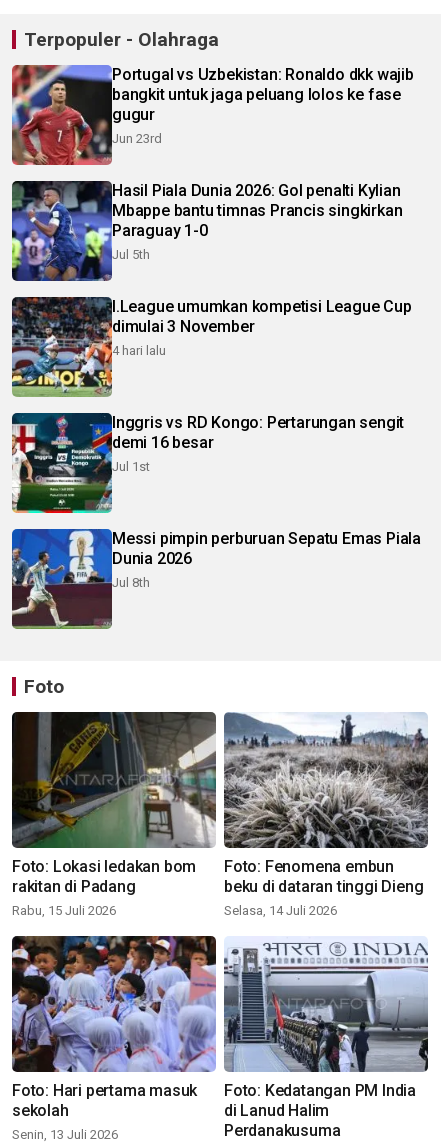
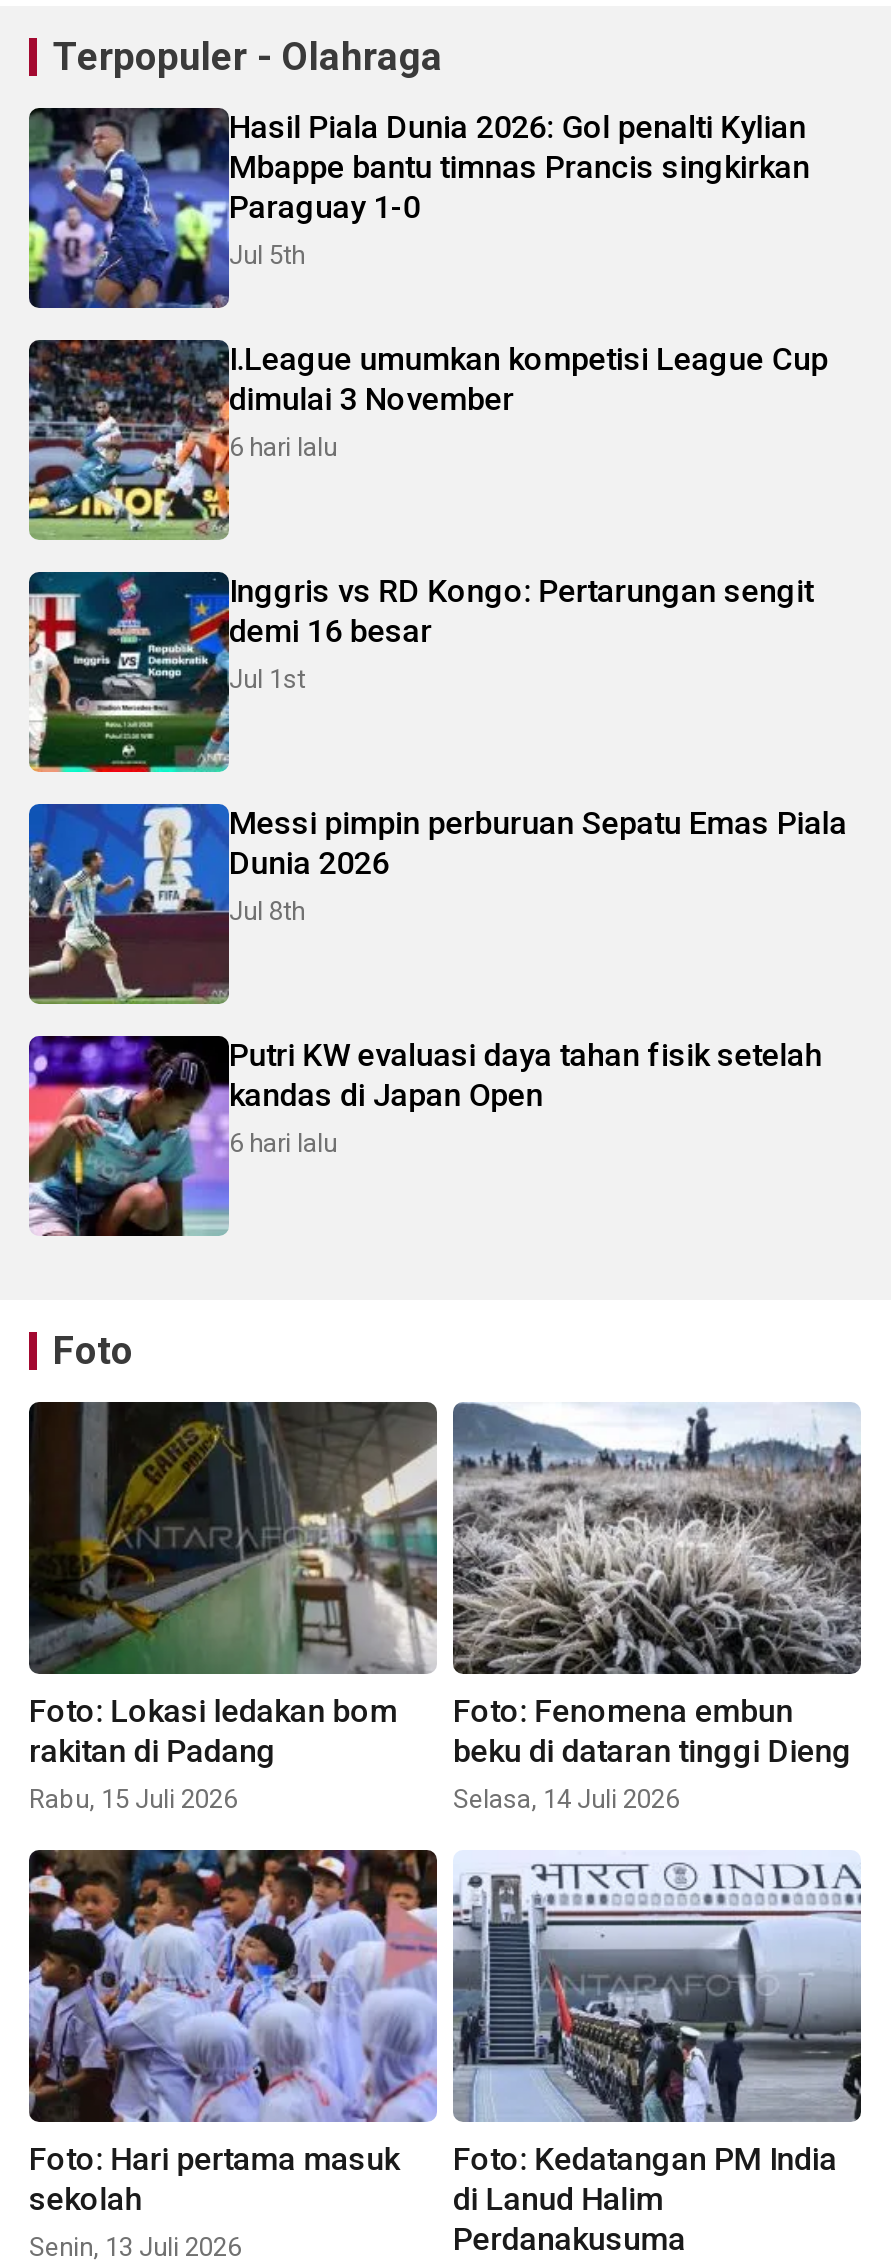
- [image]
- Portugal vs Uzbekistan: Ronaldo dkk wajib
- bangkit untuk jaga peluang lolos ke fase
- gugur
- Jun 23rd

moved up: [image] | Hasil Piala Dunia 2026: Gol penalti Kylian | Mbappe bantu timnas Prancis singkirkan | Paraguay 1-0 | Jul 5th | I.League umumkan kompetisi League Cup | dimulai 3 November

moved up: [image] | Inggris vs RD Kongo: Pertarungan sengit | demi 16 besar | Jul 1st | Messi pimpin perburuan Sepatu Emas Piala | Dunia 2026 | Jul 8th

- 4 hari lalu
+ 6 hari lalu

+ [image]
+ Putri KW evaluasi daya tahan fisik setelah
+ kandas di Japan Open
+ 6 hari lalu
